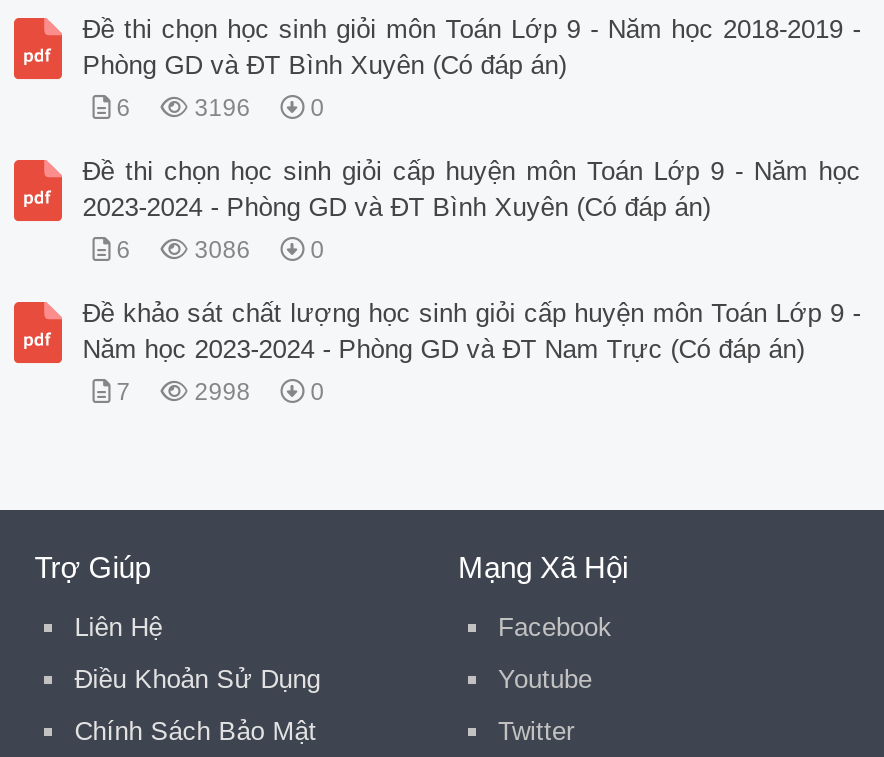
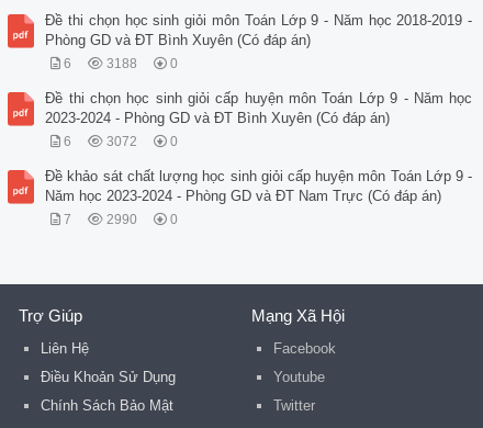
- 3196
+ 3188

- 3086
+ 3072

- 2998
+ 2990
